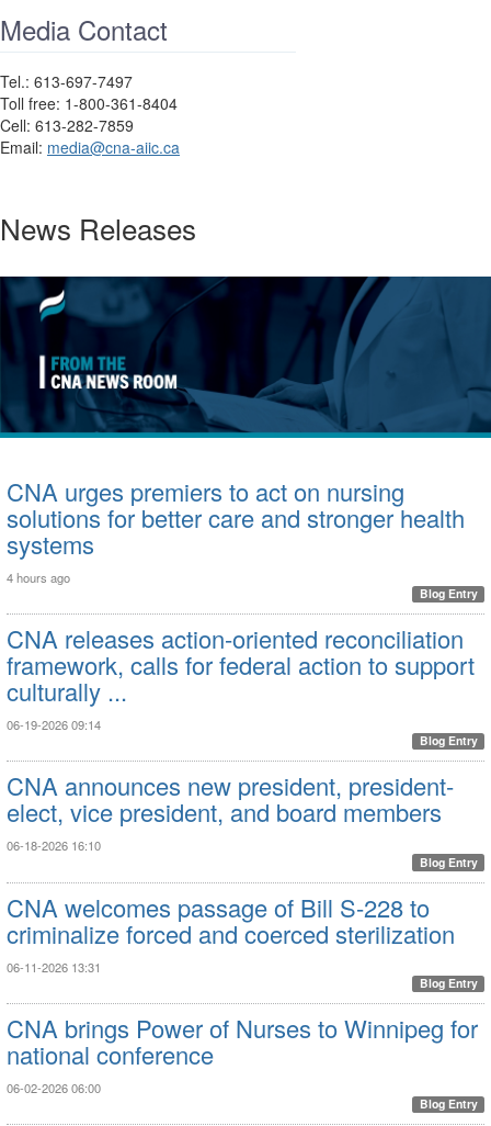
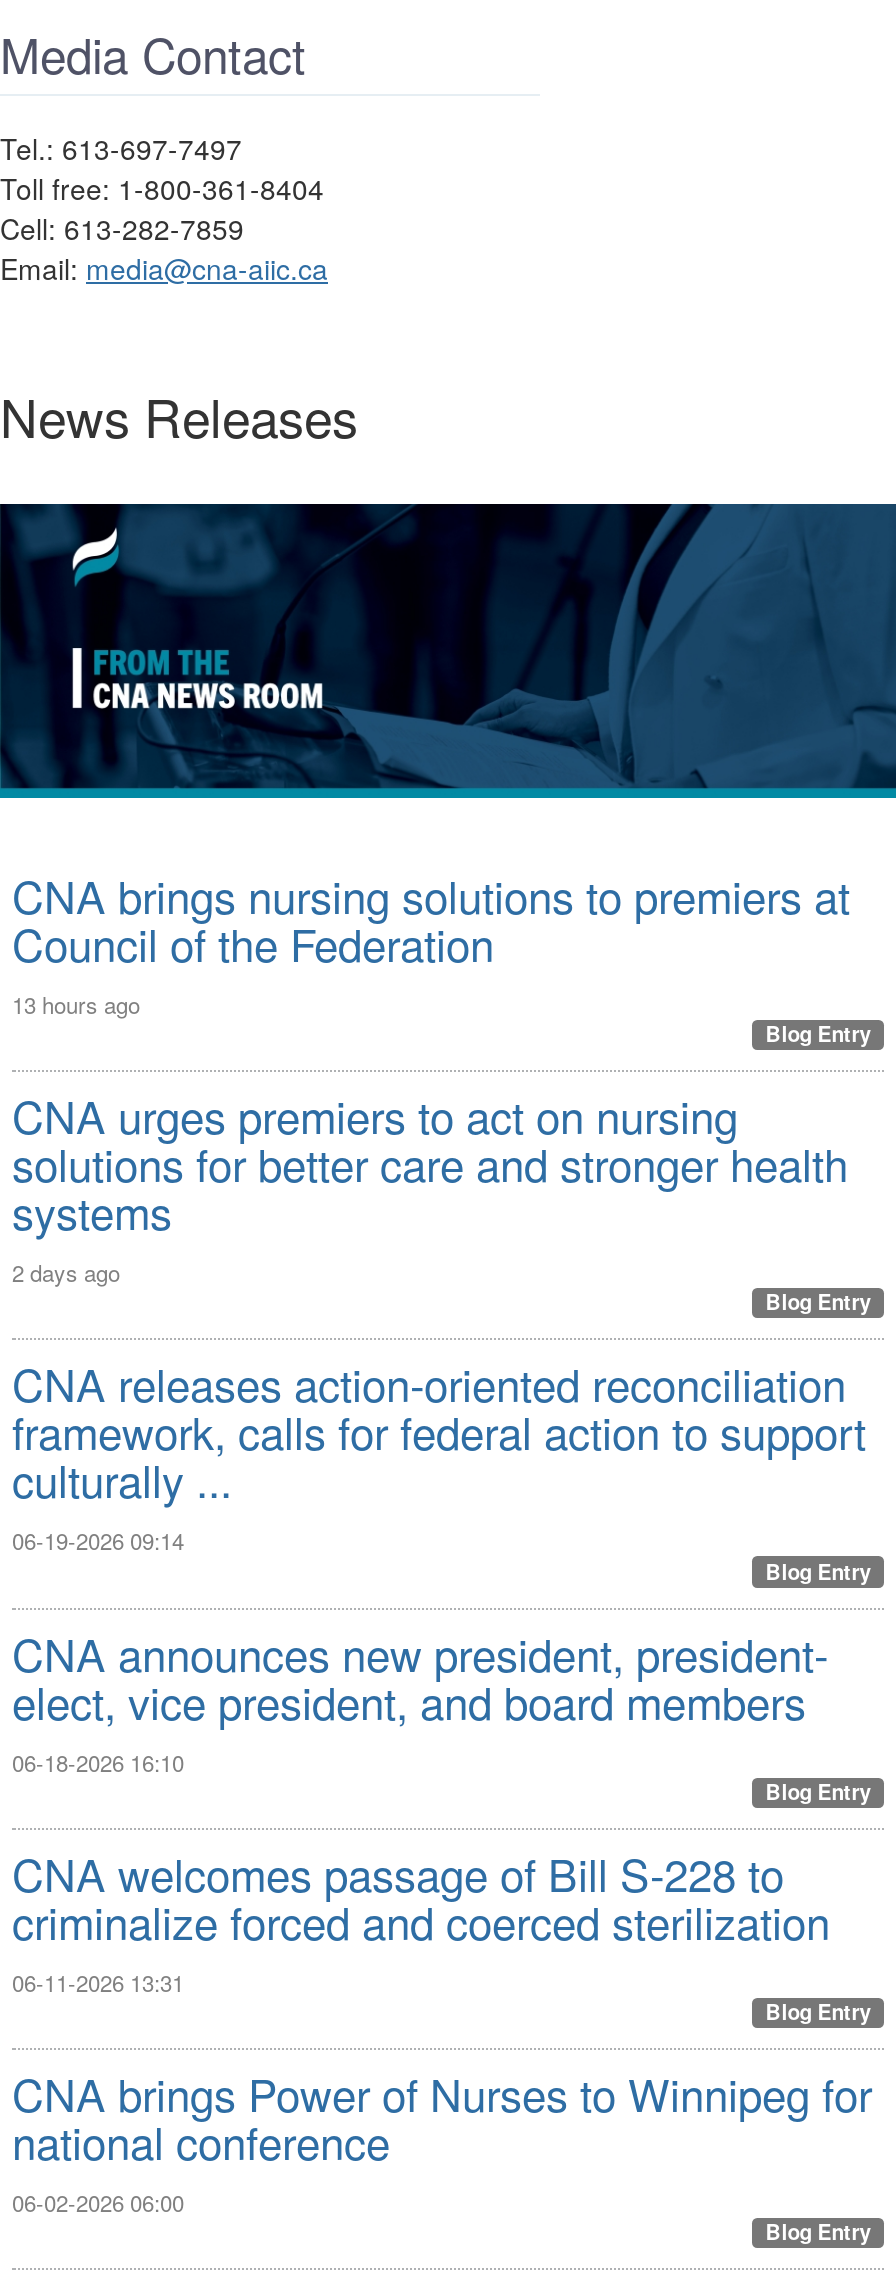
+ CNA brings nursing solutions to premiers at
+ Council of the Federation
+ 13 hours ago
+ Blog Entry

- 4 hours ago
+ 2 days ago
